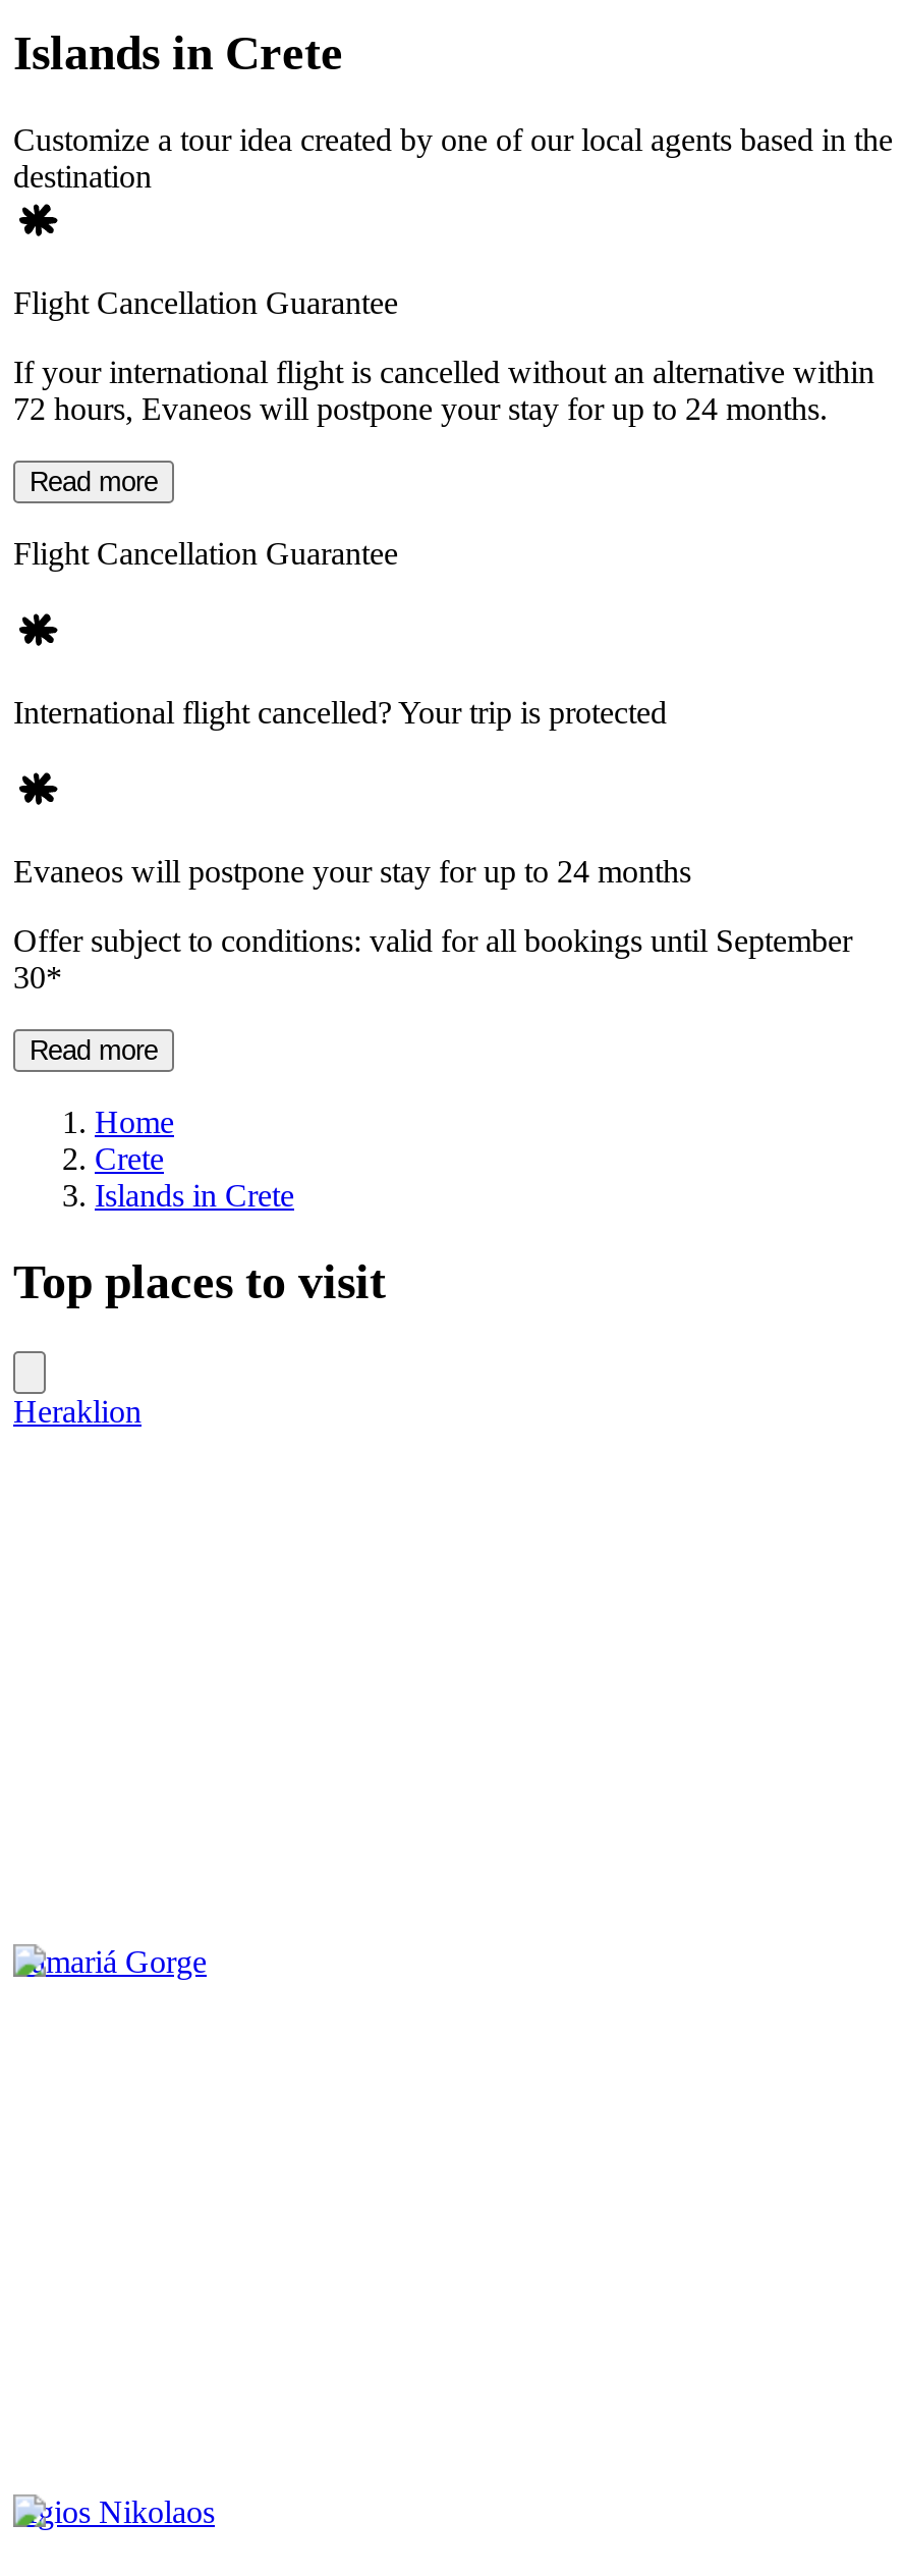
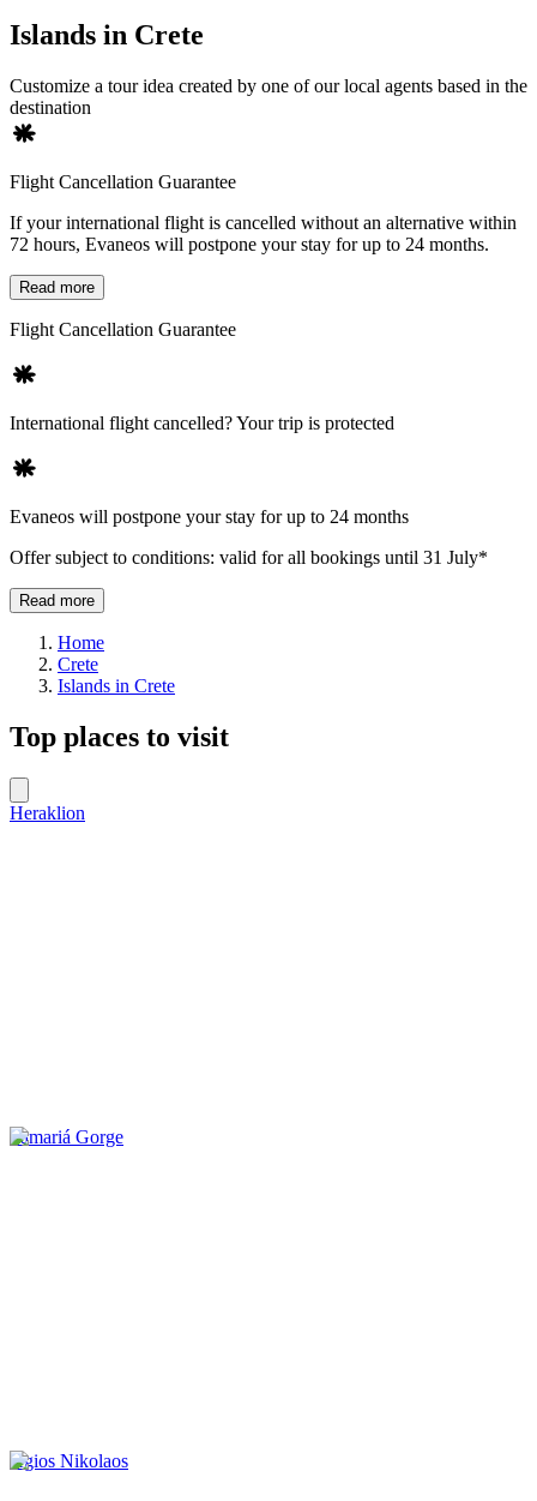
- Offer subject to conditions: valid for all bookings until September
- 30*
+ Offer subject to conditions: valid for all bookings until 31 July*
